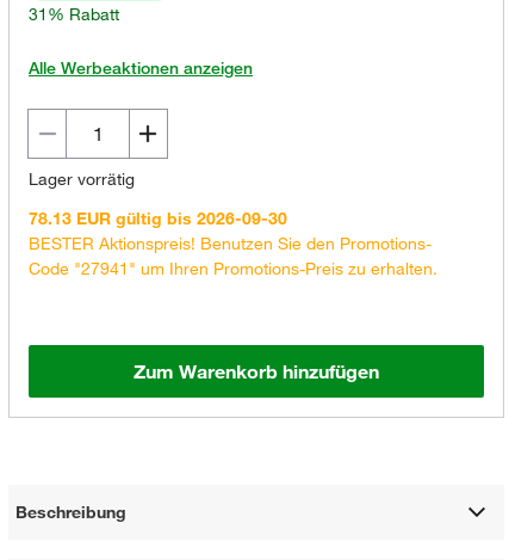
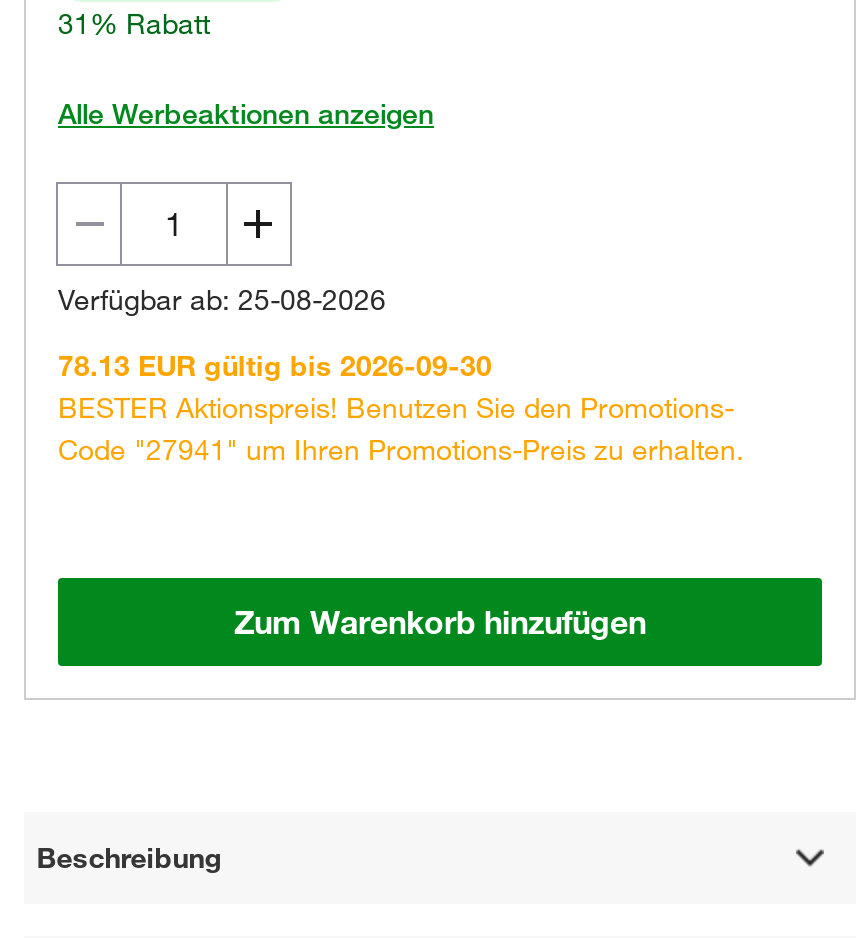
- Lager vorrätig
+ Verfügbar ab: 25-08-2026
